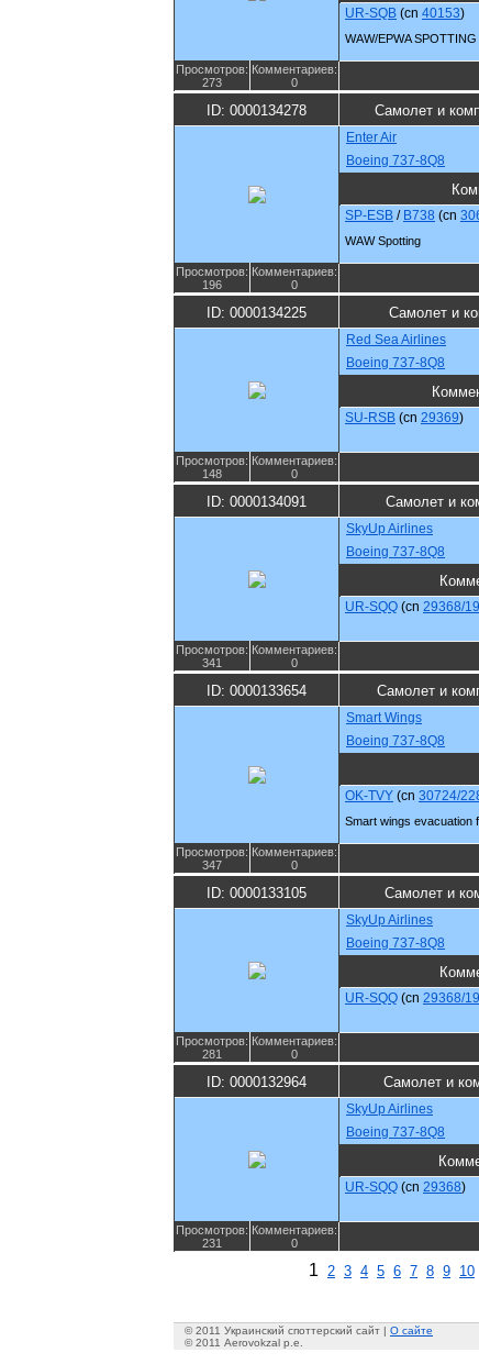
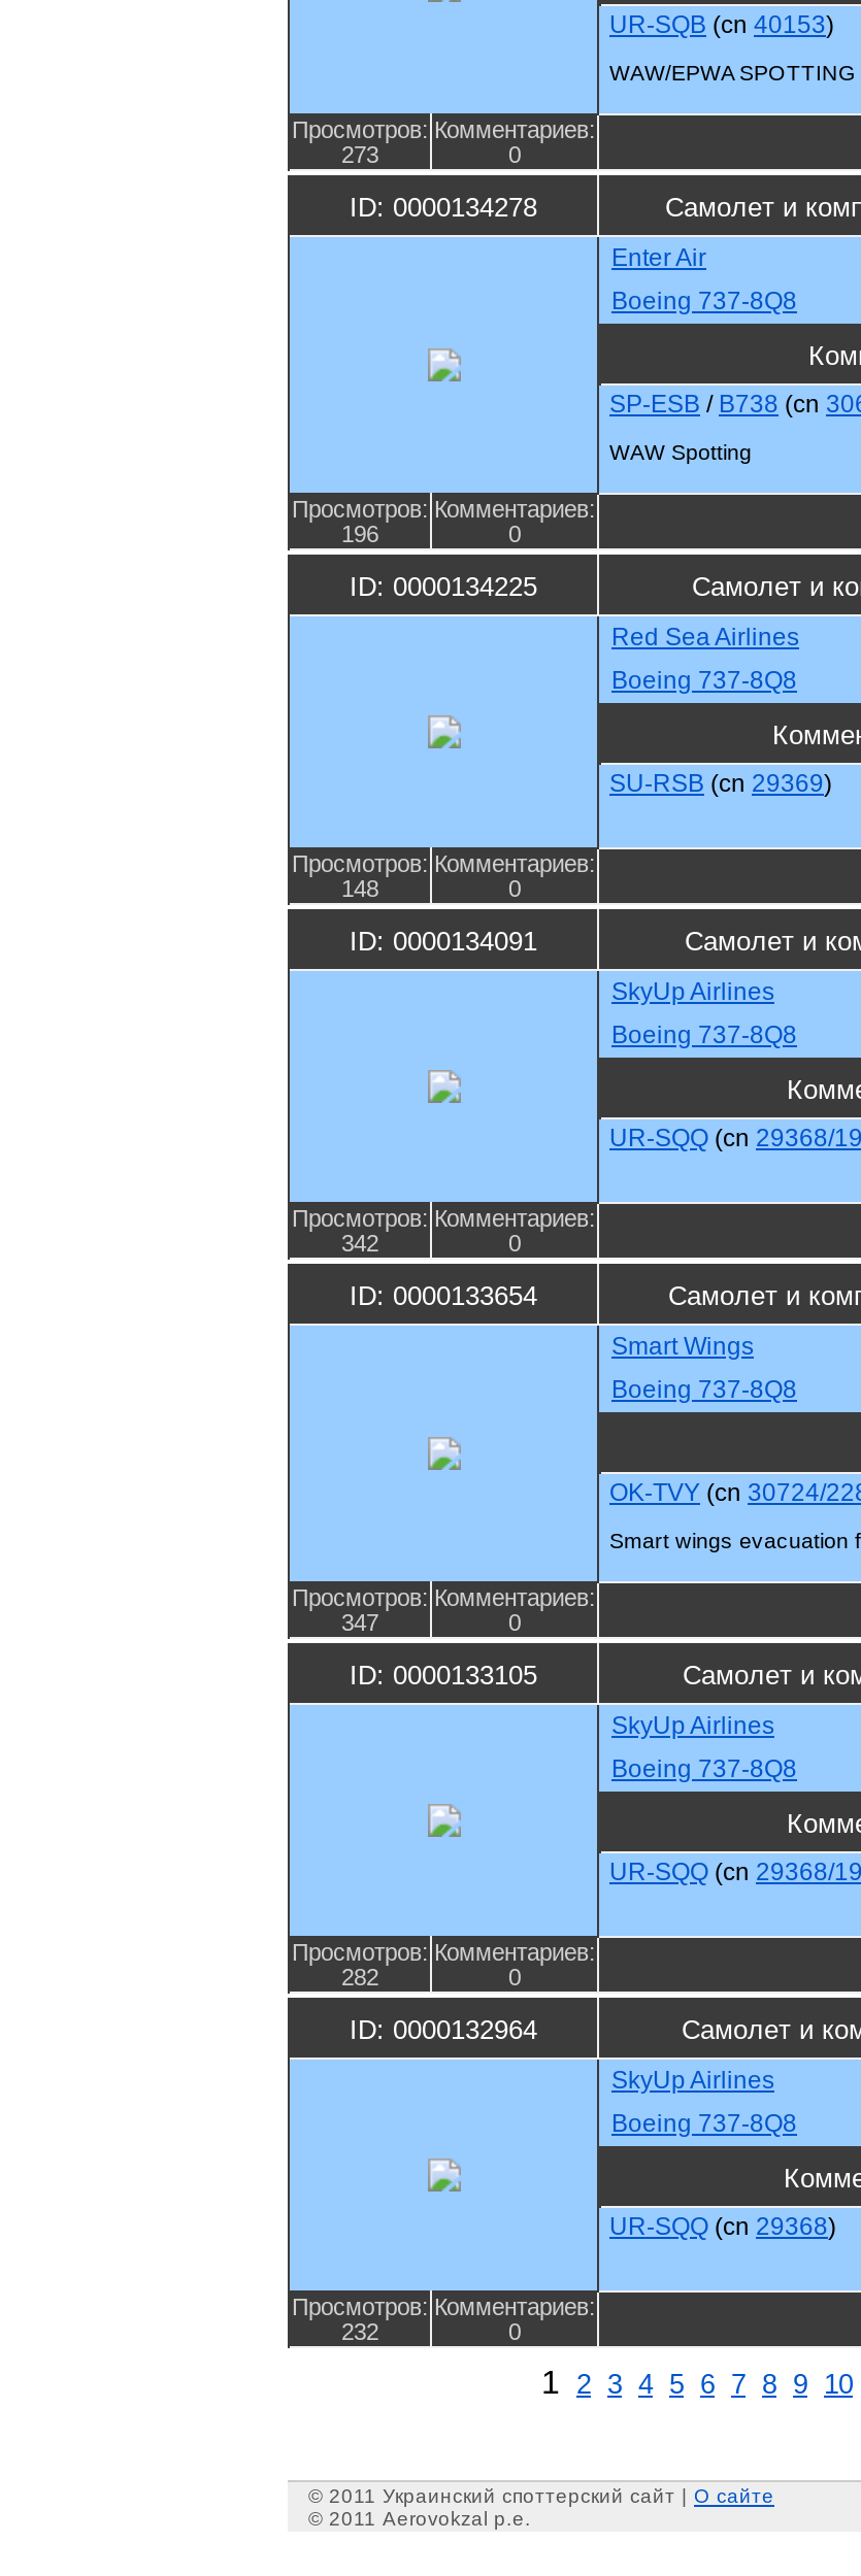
- 341
+ 342

- 281
+ 282

- 231
+ 232
